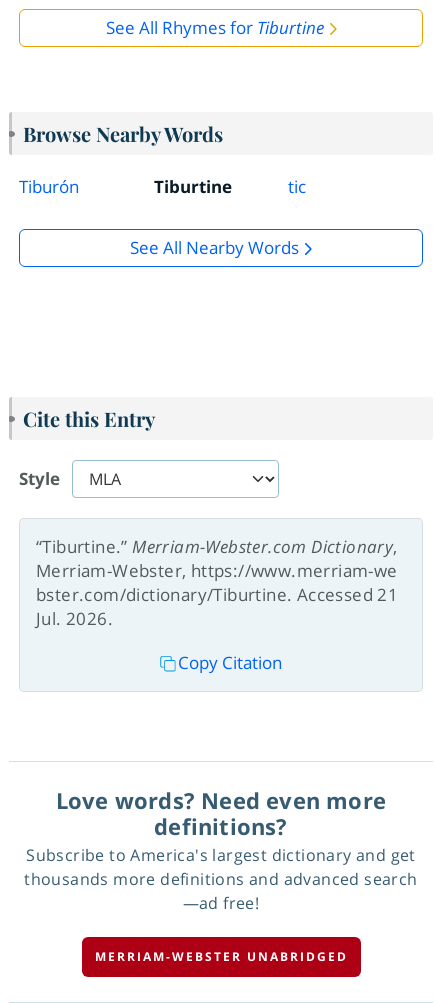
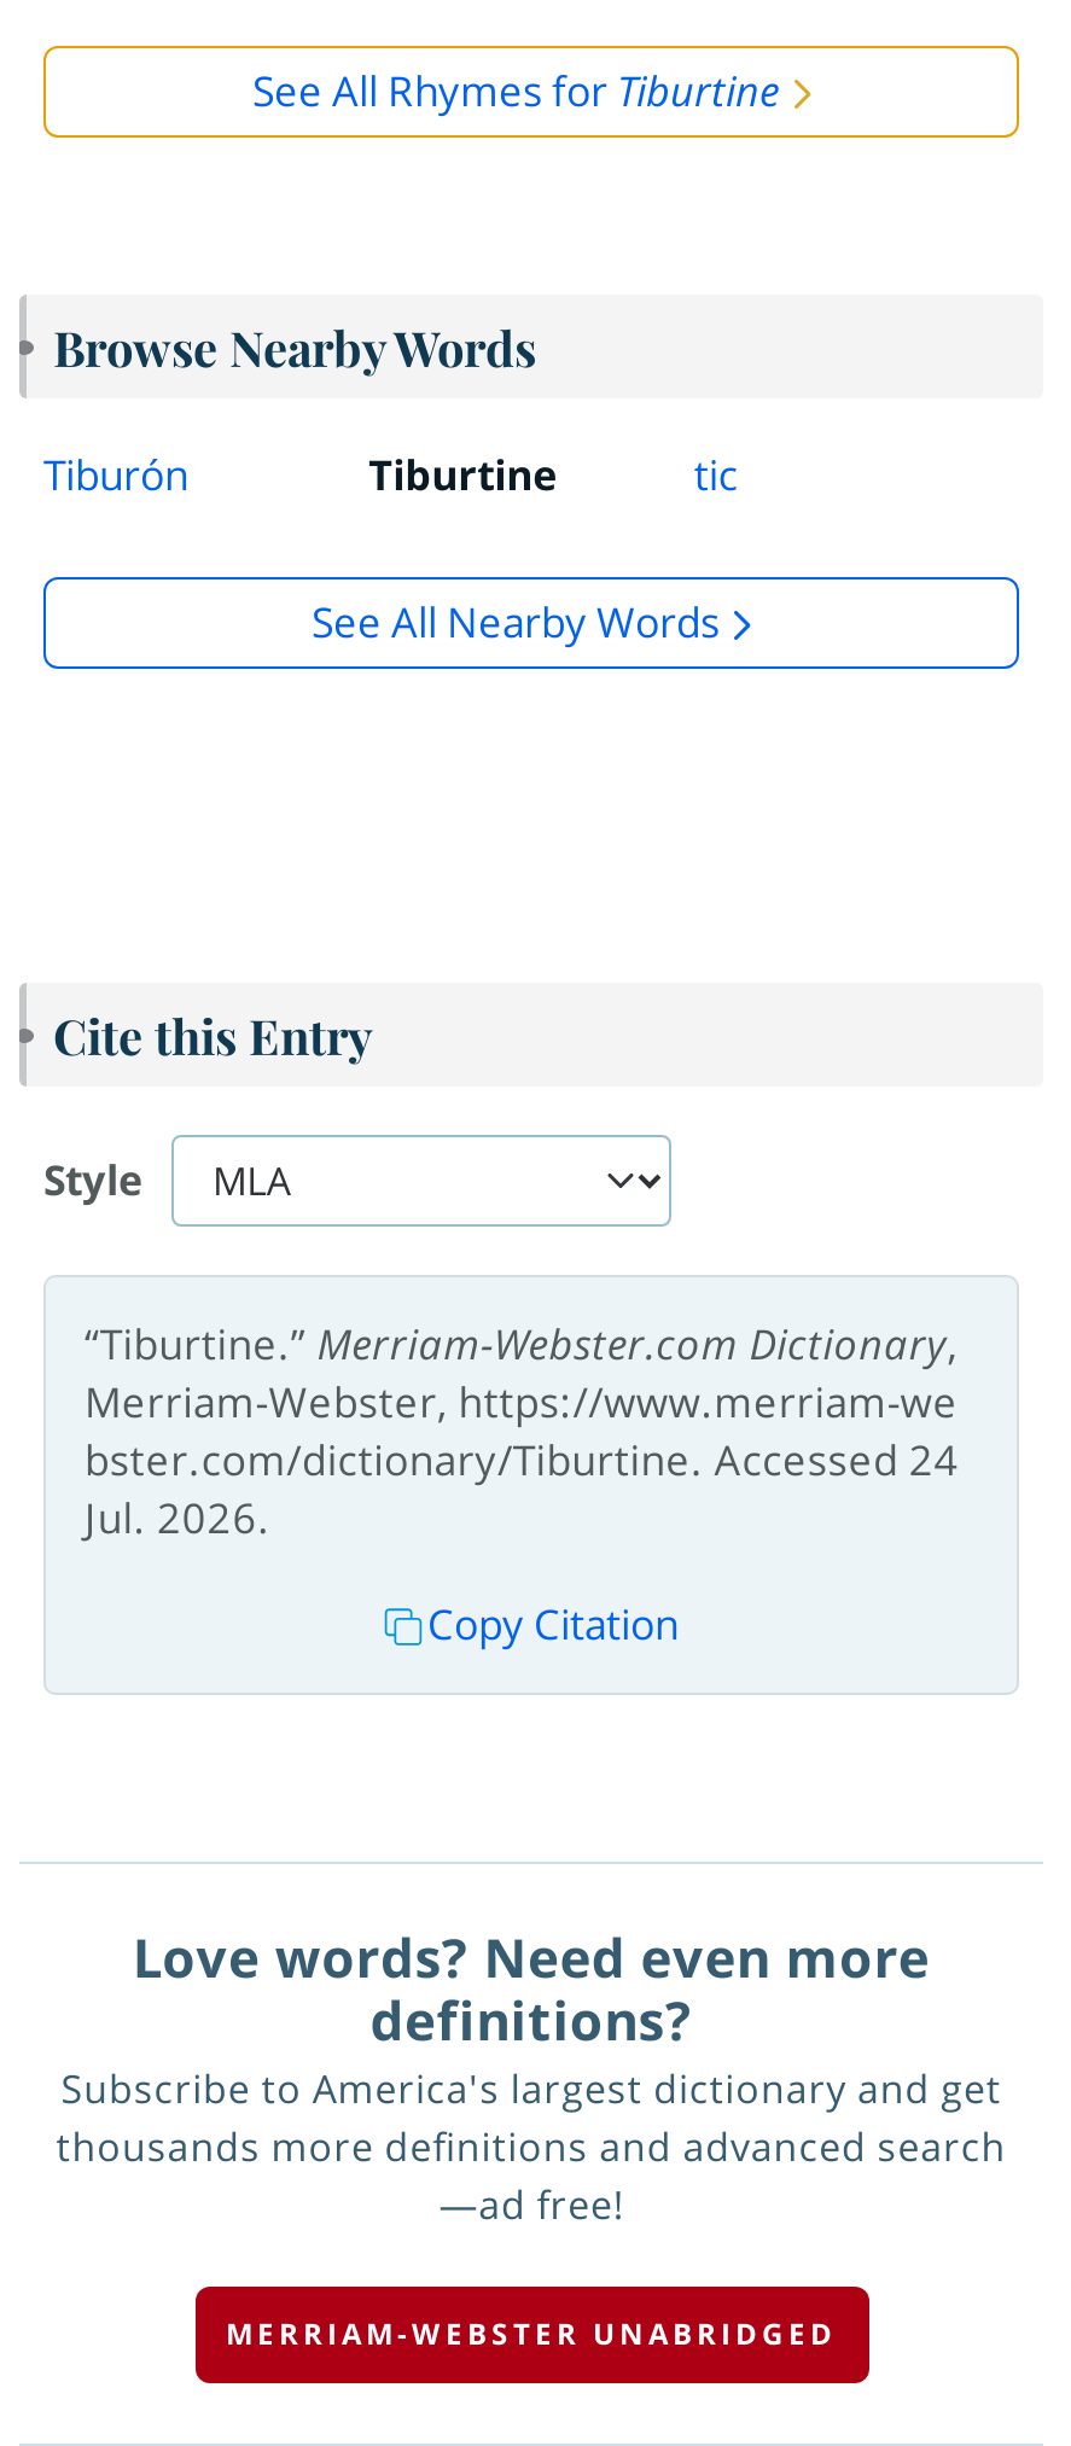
- bster.com/dictionary/Tiburtine. Accessed 21
+ bster.com/dictionary/Tiburtine. Accessed 24
